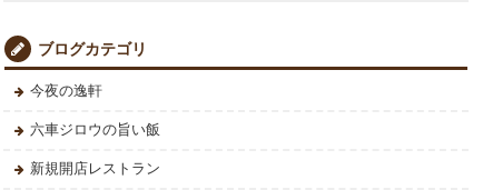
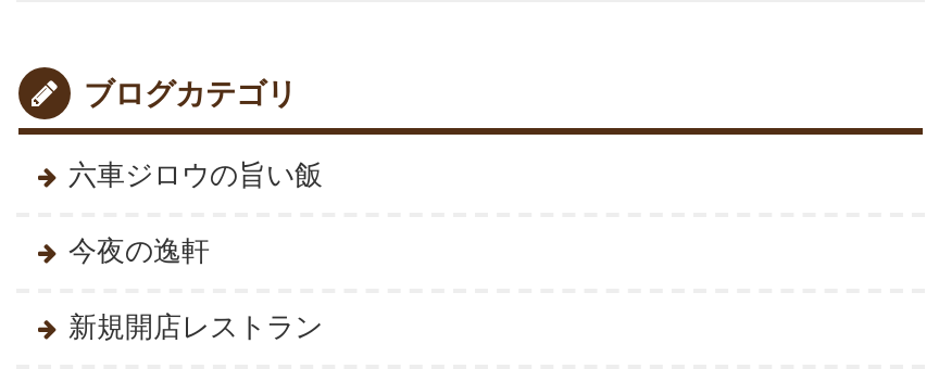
moved down: 今夜の逸軒

moved up: 六車ジロウの旨い飯
